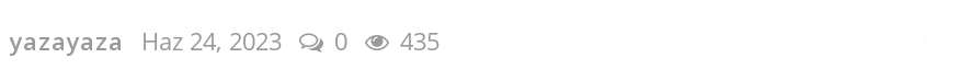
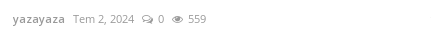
- yazayaza Haz 24, 2023
+ yazayaza Tem 2, 2024

- 435
+ 559
